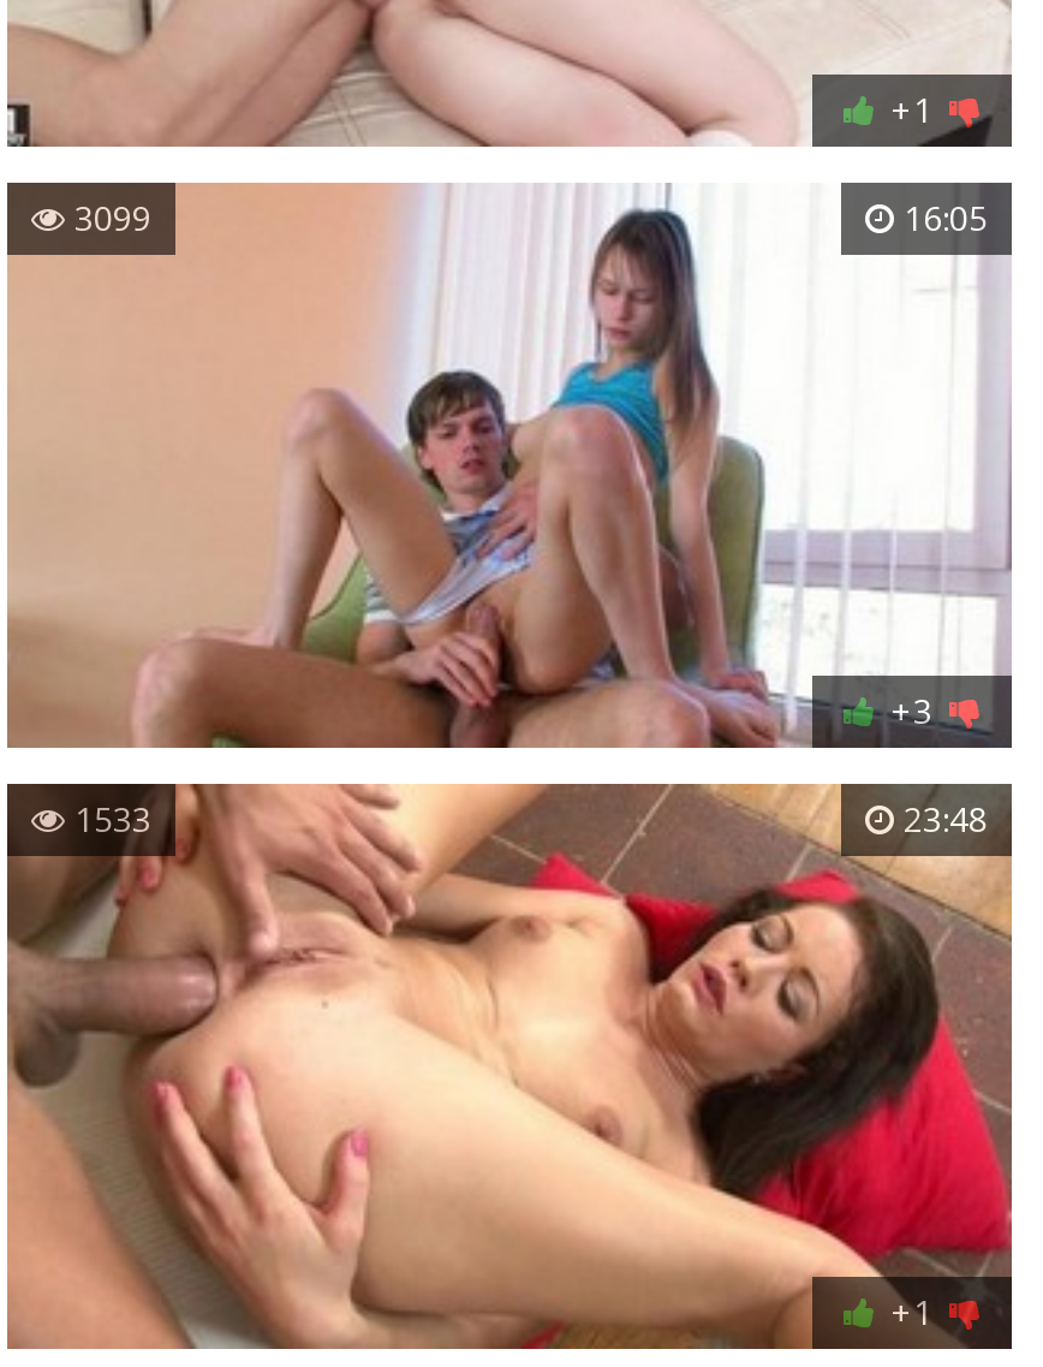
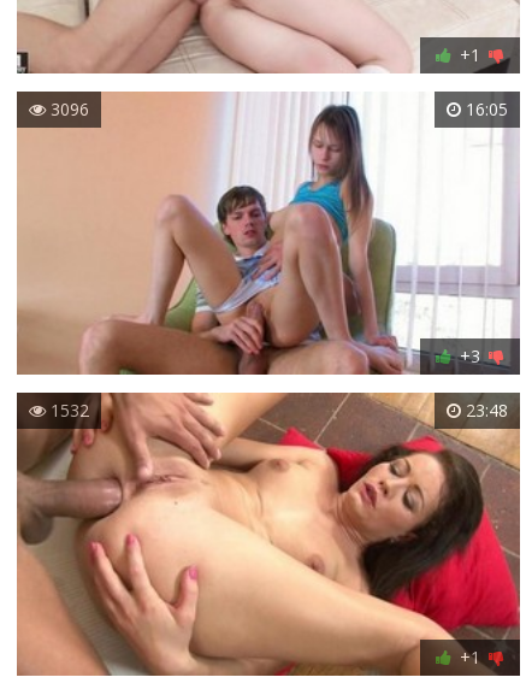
- 3099
+ 3096

- 1533
+ 1532
